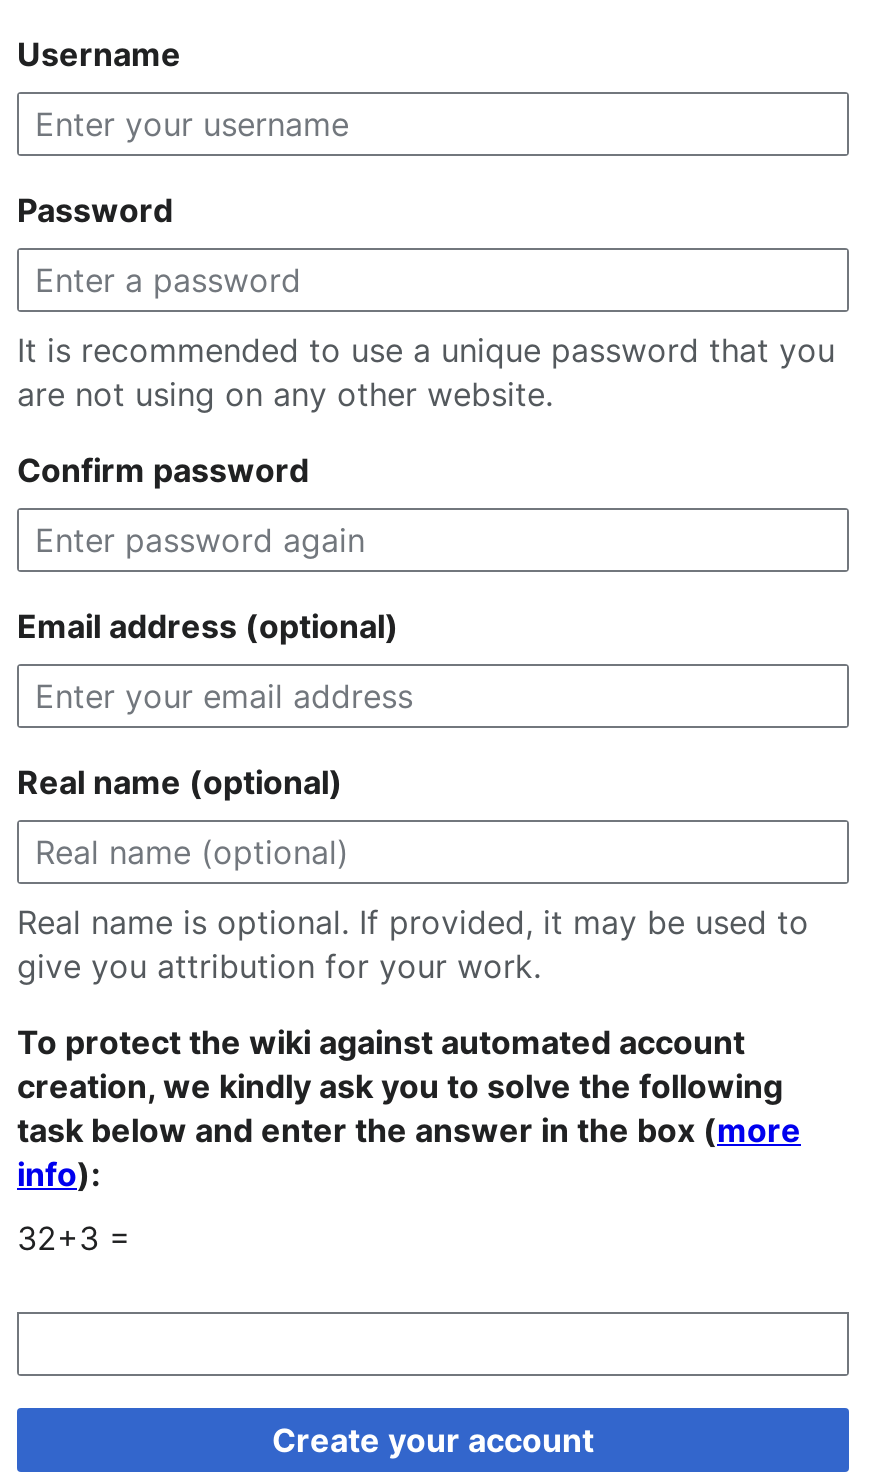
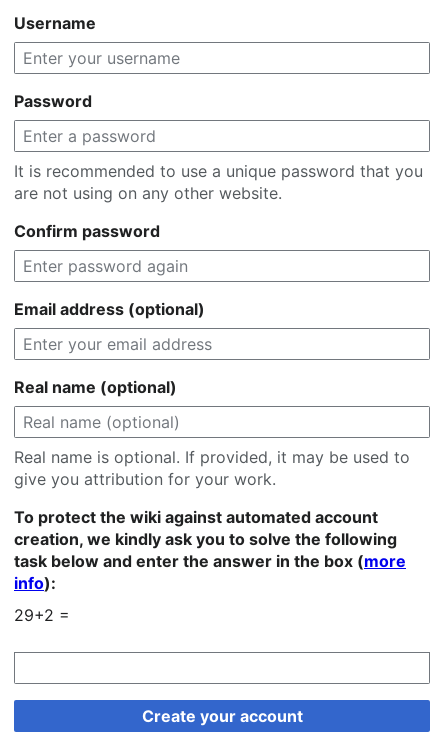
- 32+3 =
+ 29+2 =
